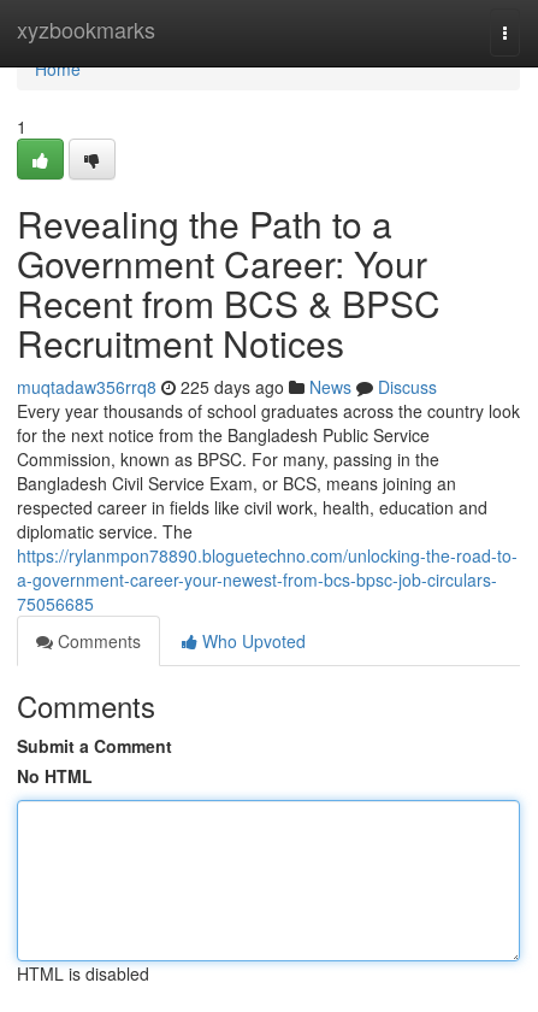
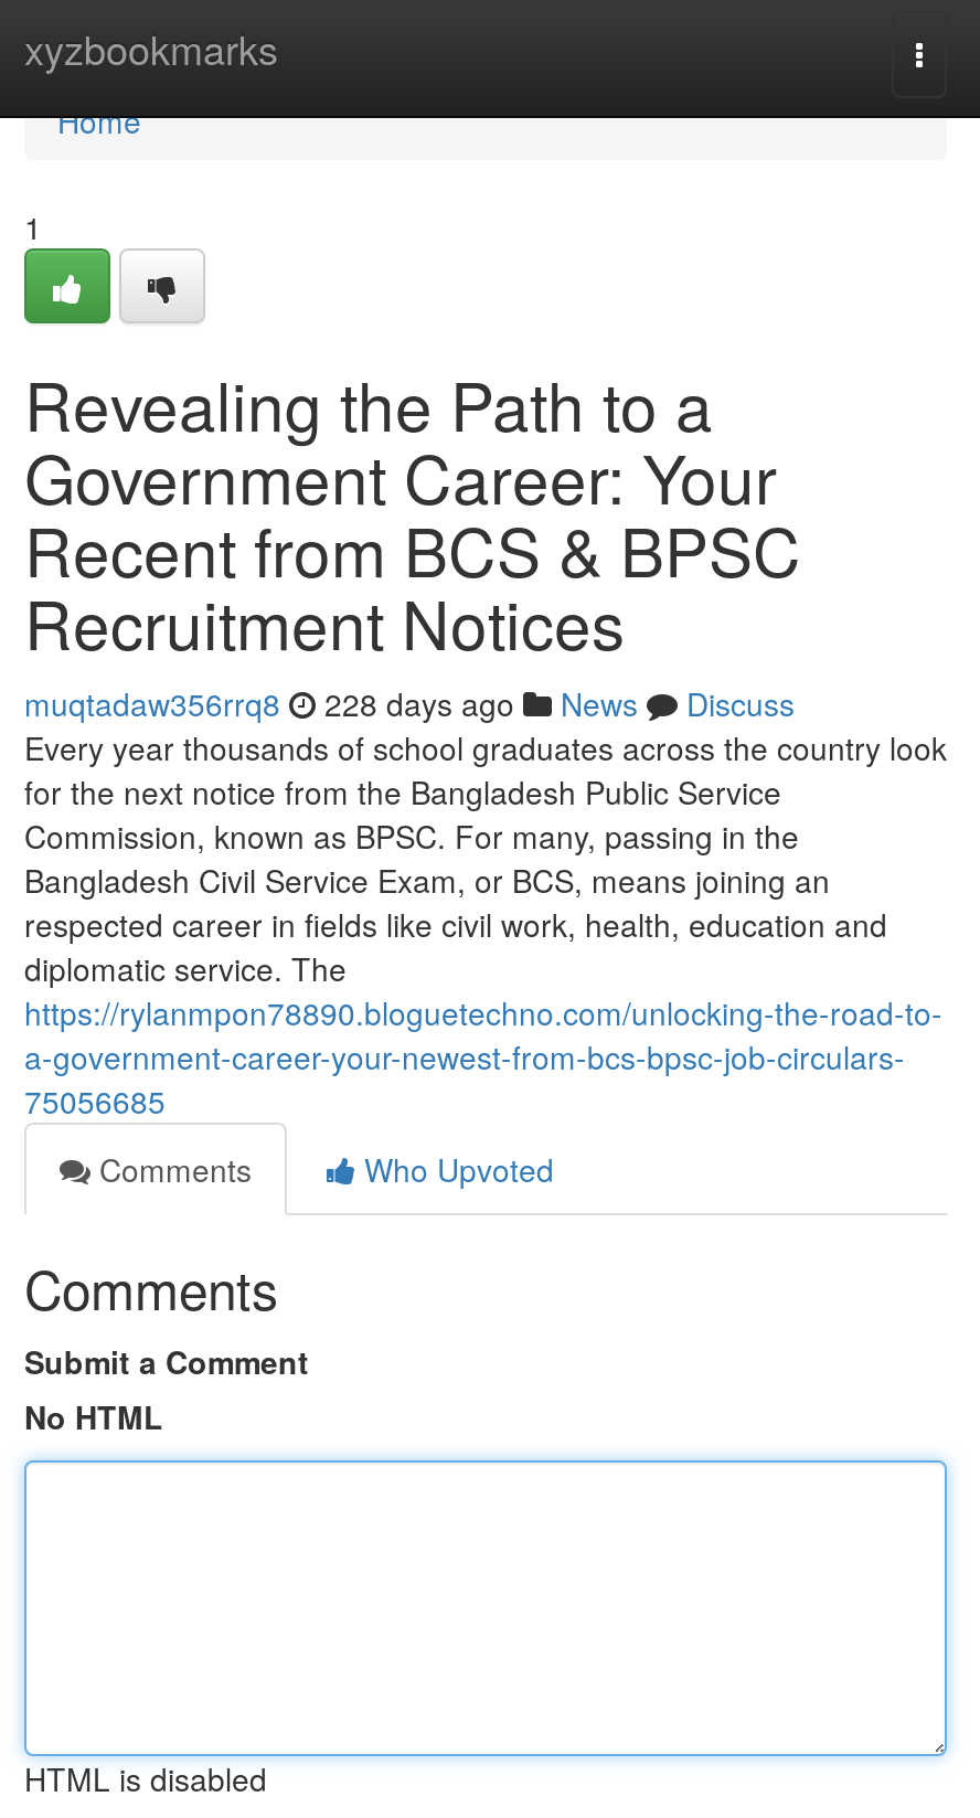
- muqtadaw356rrq8 225 days ago News Discuss
+ muqtadaw356rrq8 228 days ago News Discuss
